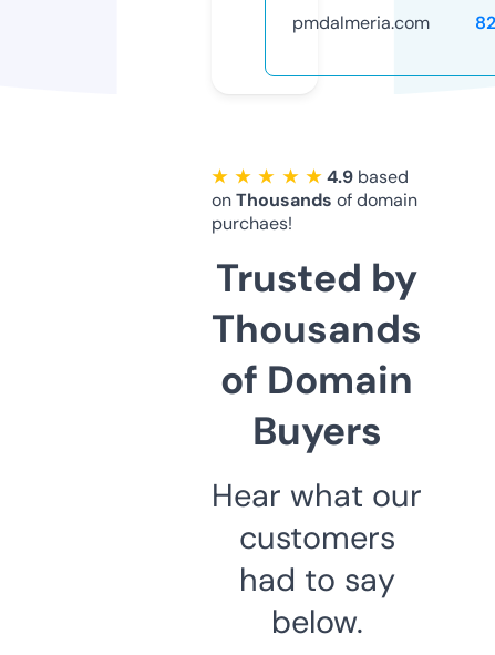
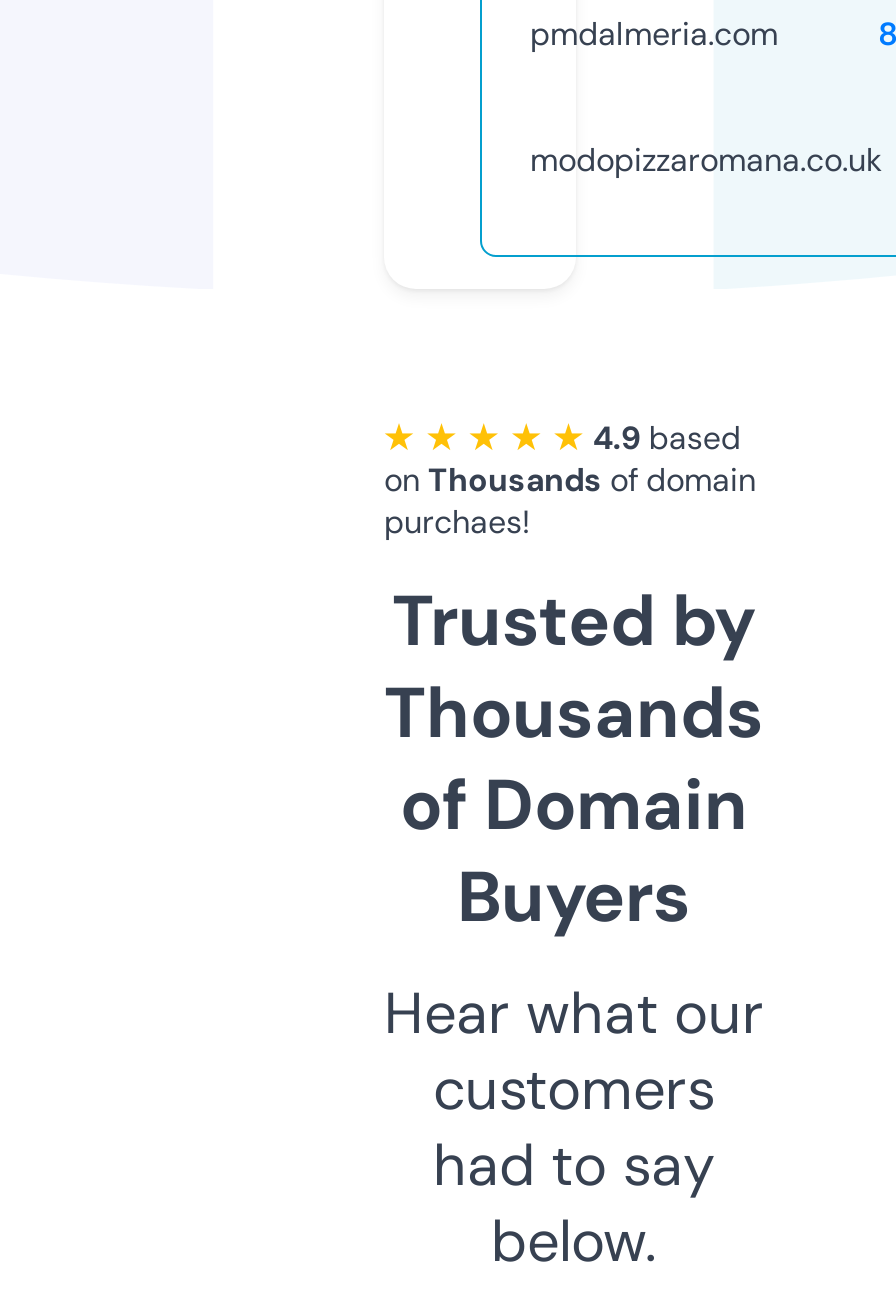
+ modopizzaromana.co.uk
